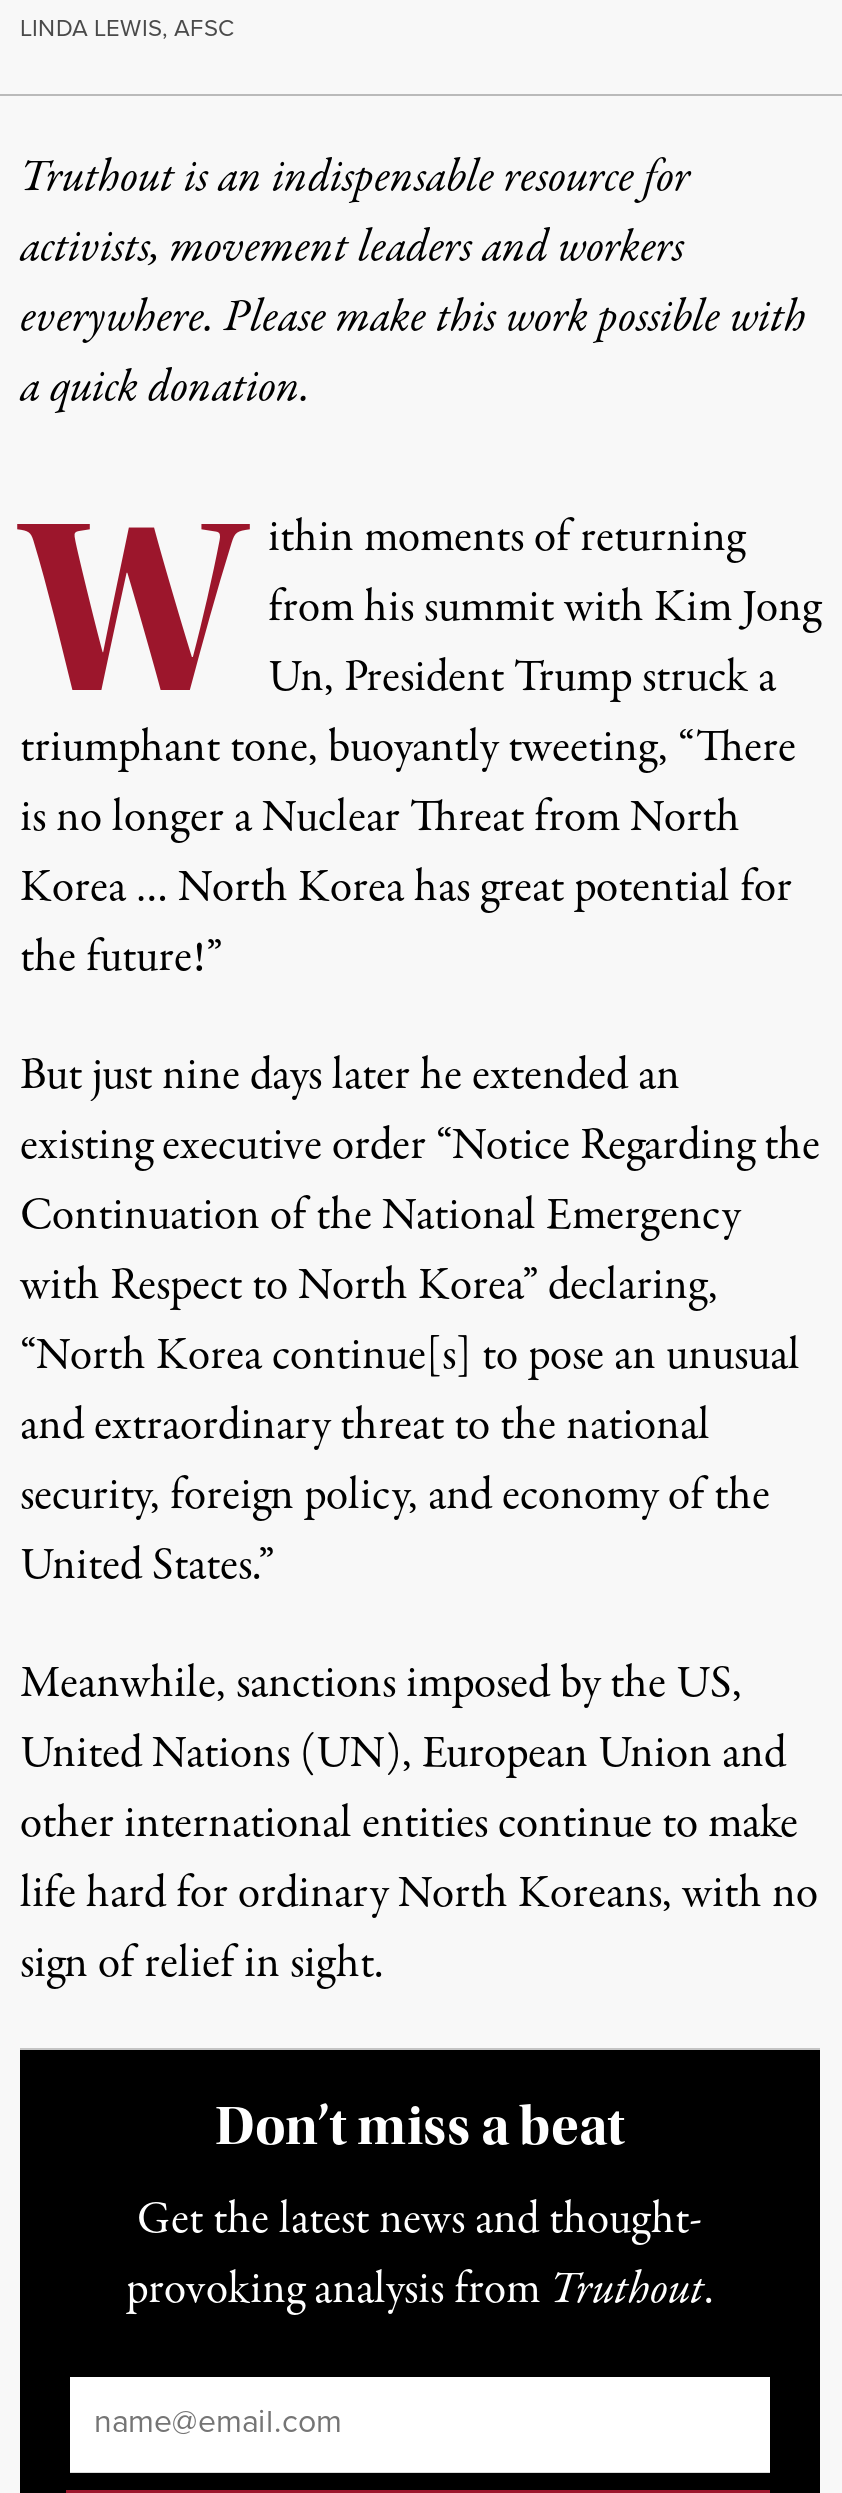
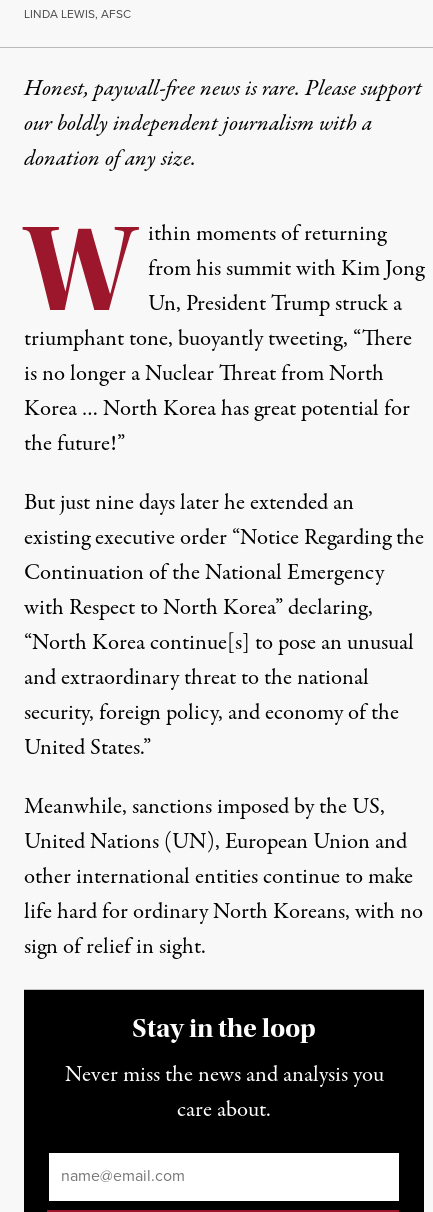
- Truthout is an indispensable resource for
- activists, movement leaders and workers
- everywhere. Please make this work possible with
- a quick donation.
+ Honest, paywall-free news is rare. Please support
+ our boldly independent journalism with a
+ donation of any size.

- Don’t miss a beat
+ Stay in the loop

- Get the latest news and thought-
- provoking analysis from Truthout.
+ Never miss the news and analysis you
+ care about.
